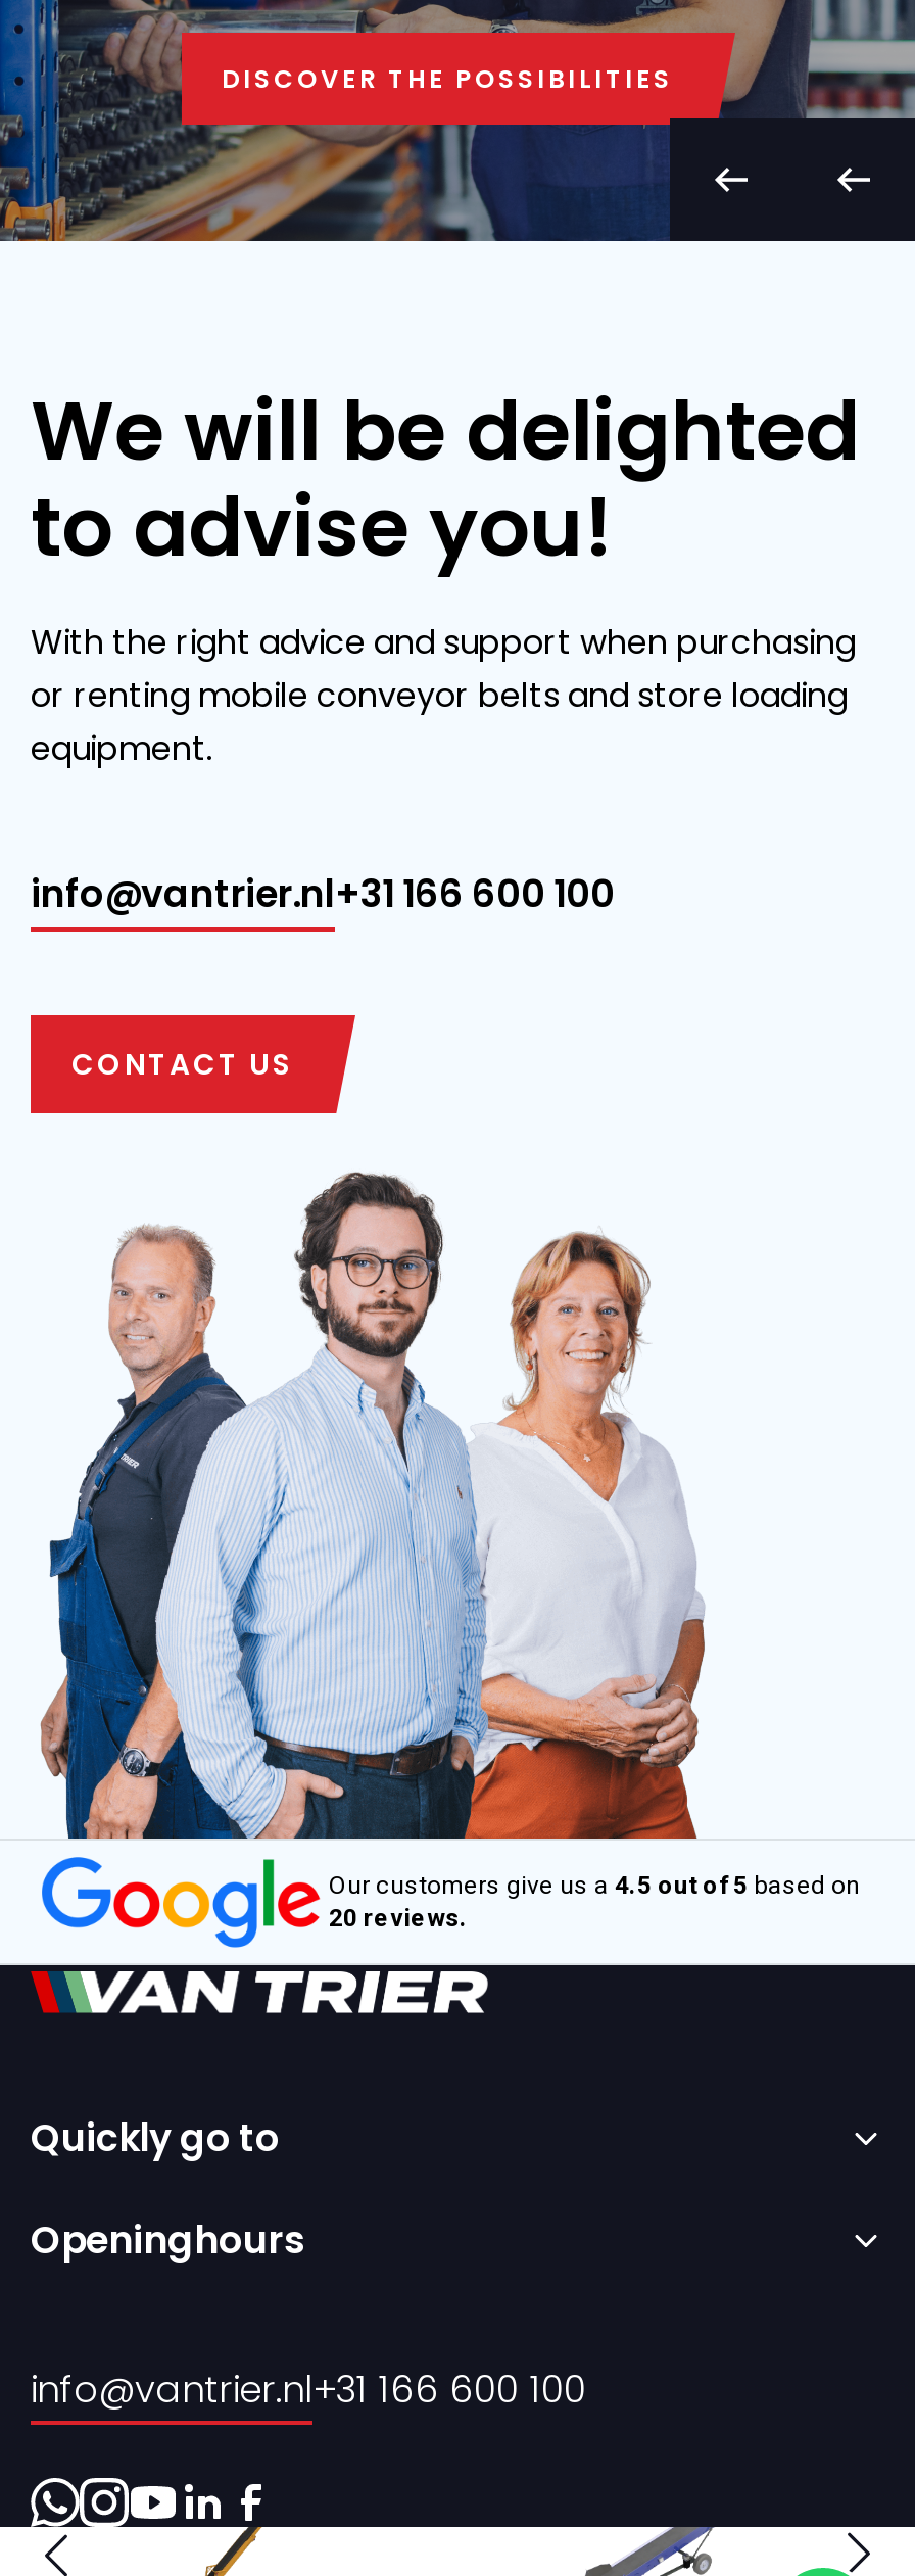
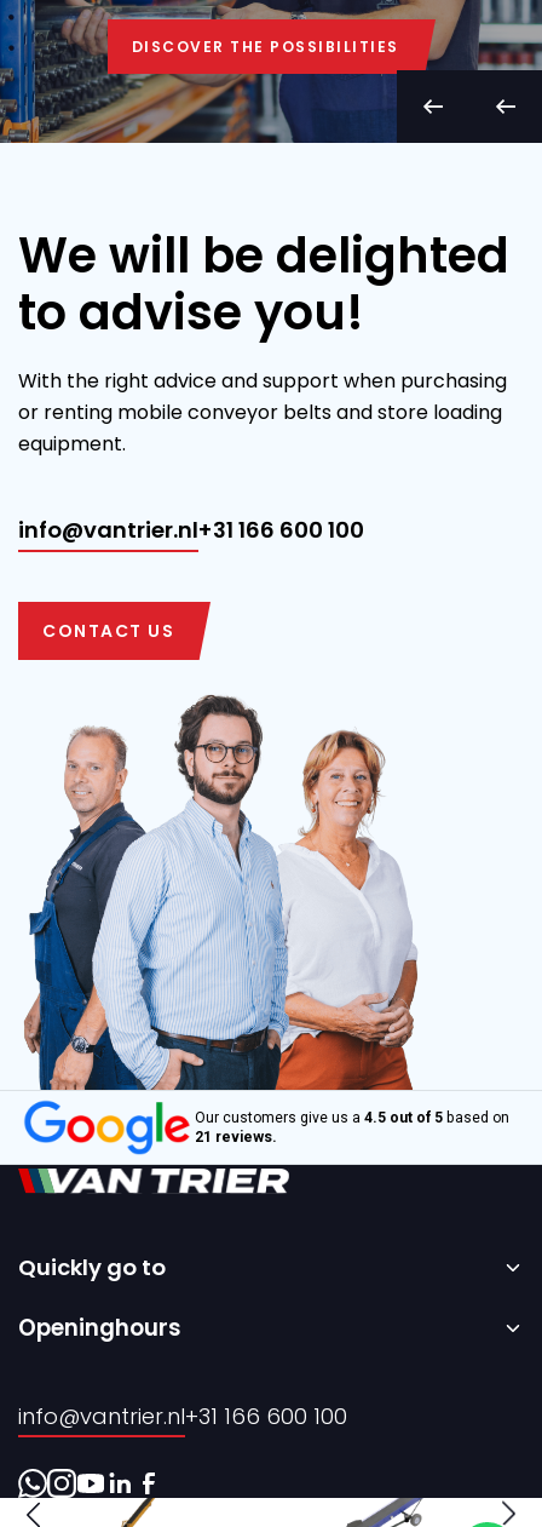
- 20 reviews.
+ 21 reviews.
